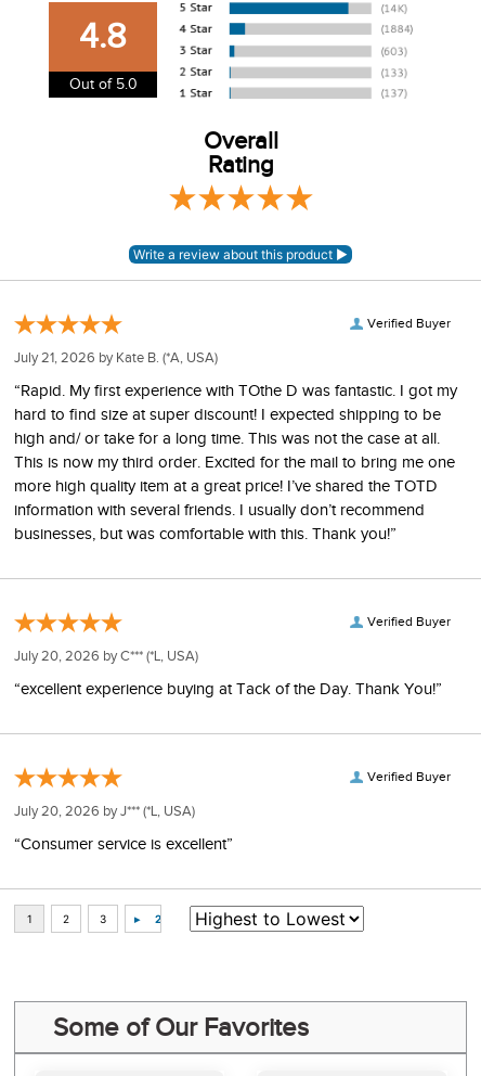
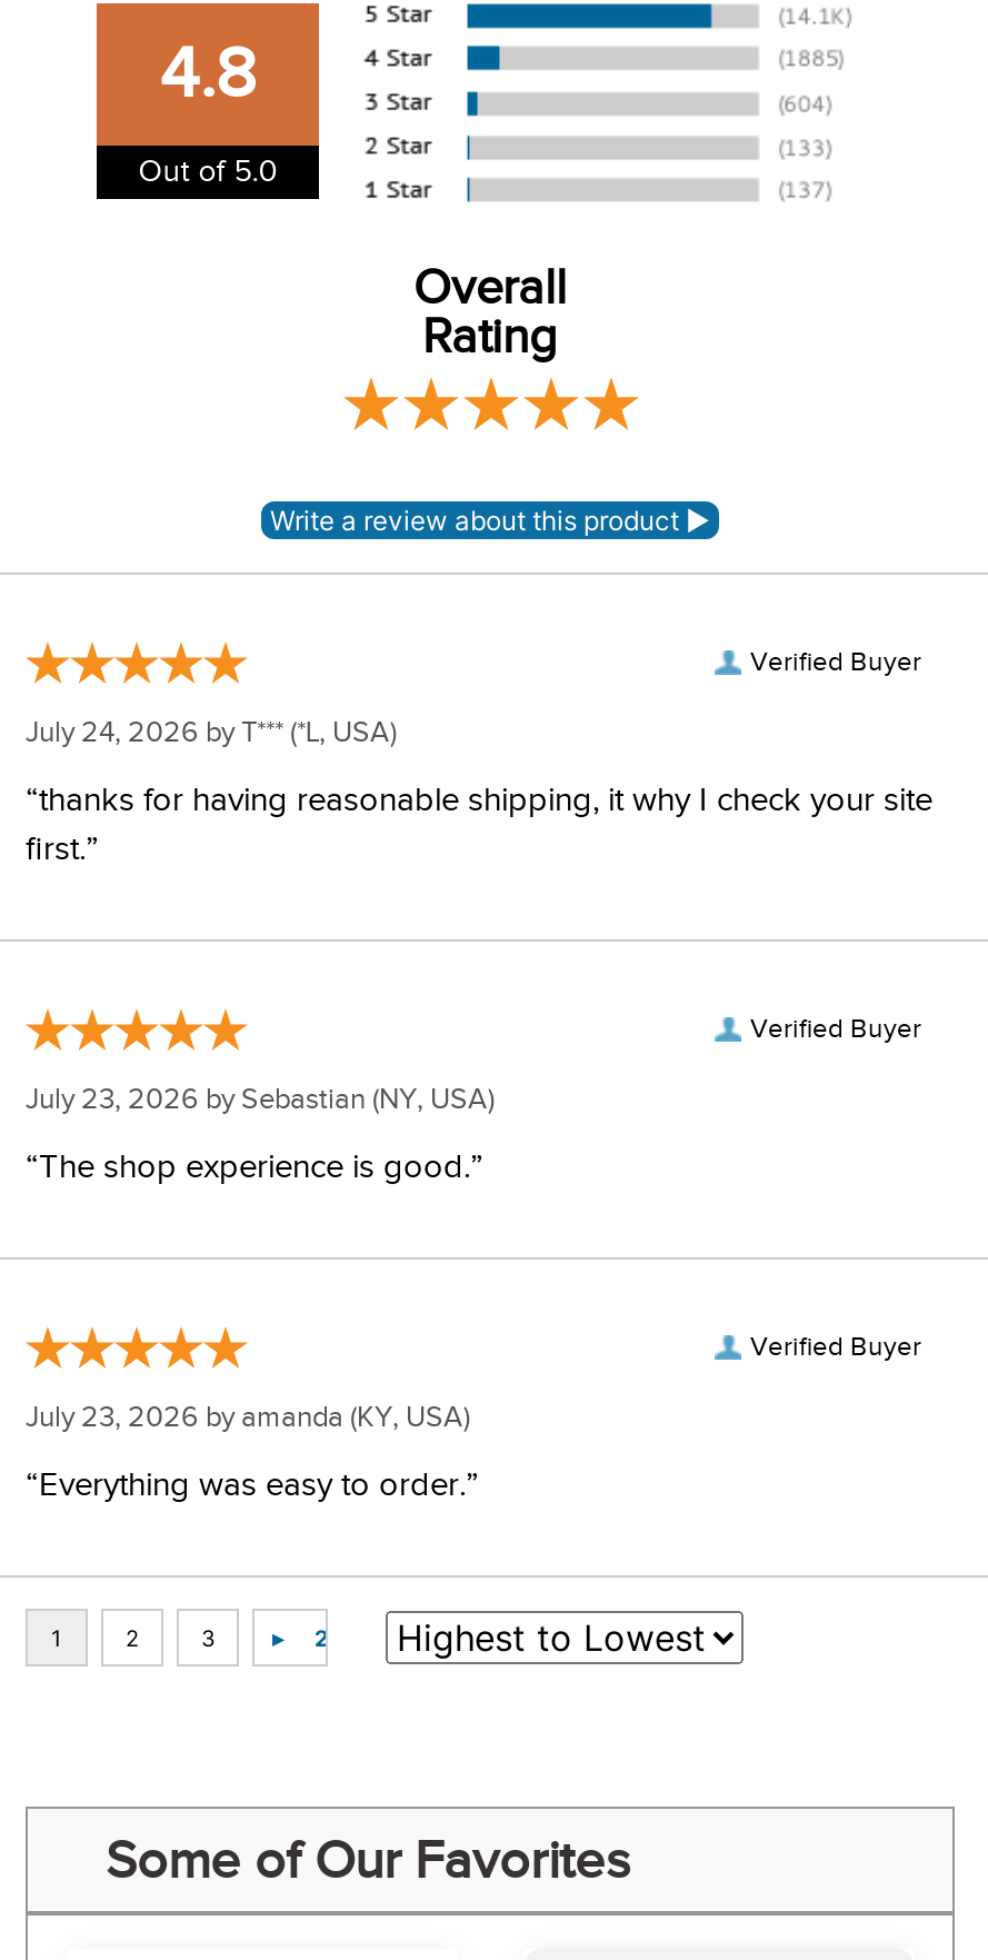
- July 21, 2026 by Kate B. (*A, USA)
+ July 24, 2026 by T*** (*L, USA)

- “Rapid. My first experience with TOthe D was fantastic. I got my
- hard to find size at super discount! I expected shipping to be
- high and/ or take for a long time. This was not the case at all.
- This is now my third order. Excited for the mail to bring me one
- more high quality item at a great price! I’ve shared the TOTD
- information with several friends. I usually don’t recommend
- businesses, but was comfortable with this. Thank you!”
+ “thanks for having reasonable shipping, it why I check your site
+ first.”

- July 20, 2026 by C*** (*L, USA)
+ July 23, 2026 by Sebastian (NY, USA)

- “excellent experience buying at Tack of the Day. Thank You!”
+ “The shop experience is good.”

- July 20, 2026 by J*** (*L, USA)
+ July 23, 2026 by amanda (KY, USA)

- “Consumer service is excellent”
+ “Everything was easy to order.”
